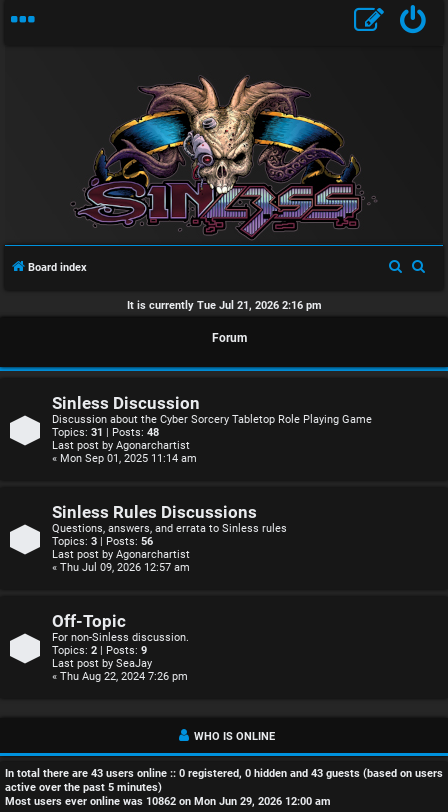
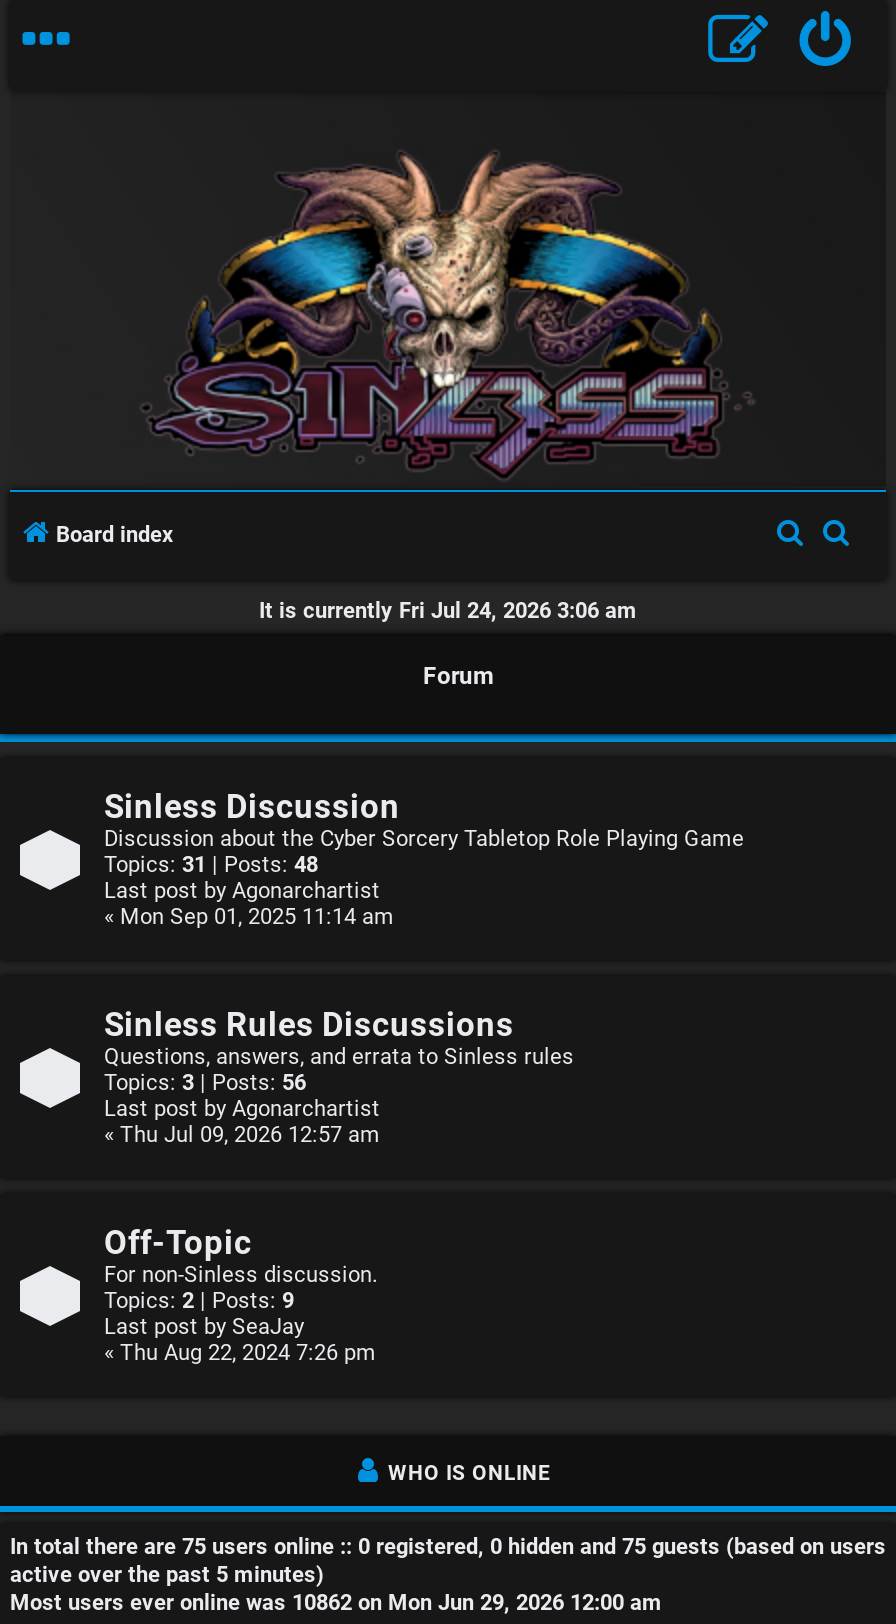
- It is currently Tue Jul 21, 2026 2:16 pm
+ It is currently Fri Jul 24, 2026 3:06 am

- In total there are 43 users online :: 0 registered, 0 hidden and 43 guests (based on users
+ In total there are 75 users online :: 0 registered, 0 hidden and 75 guests (based on users
